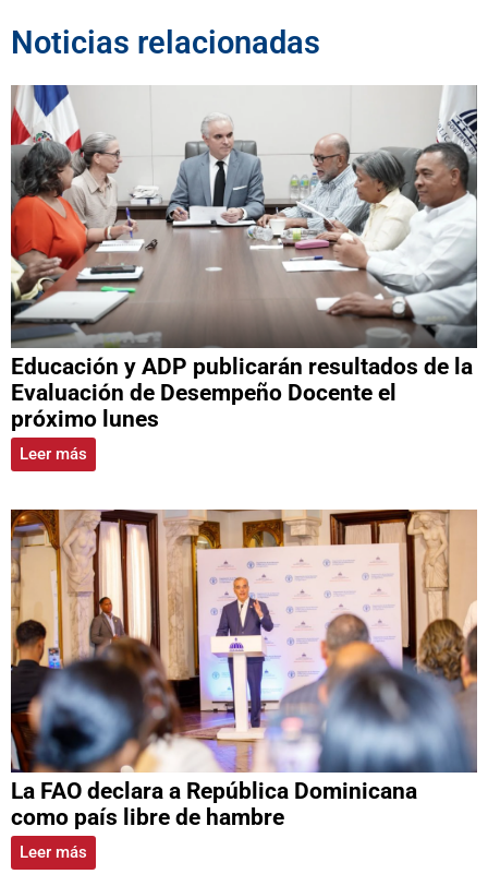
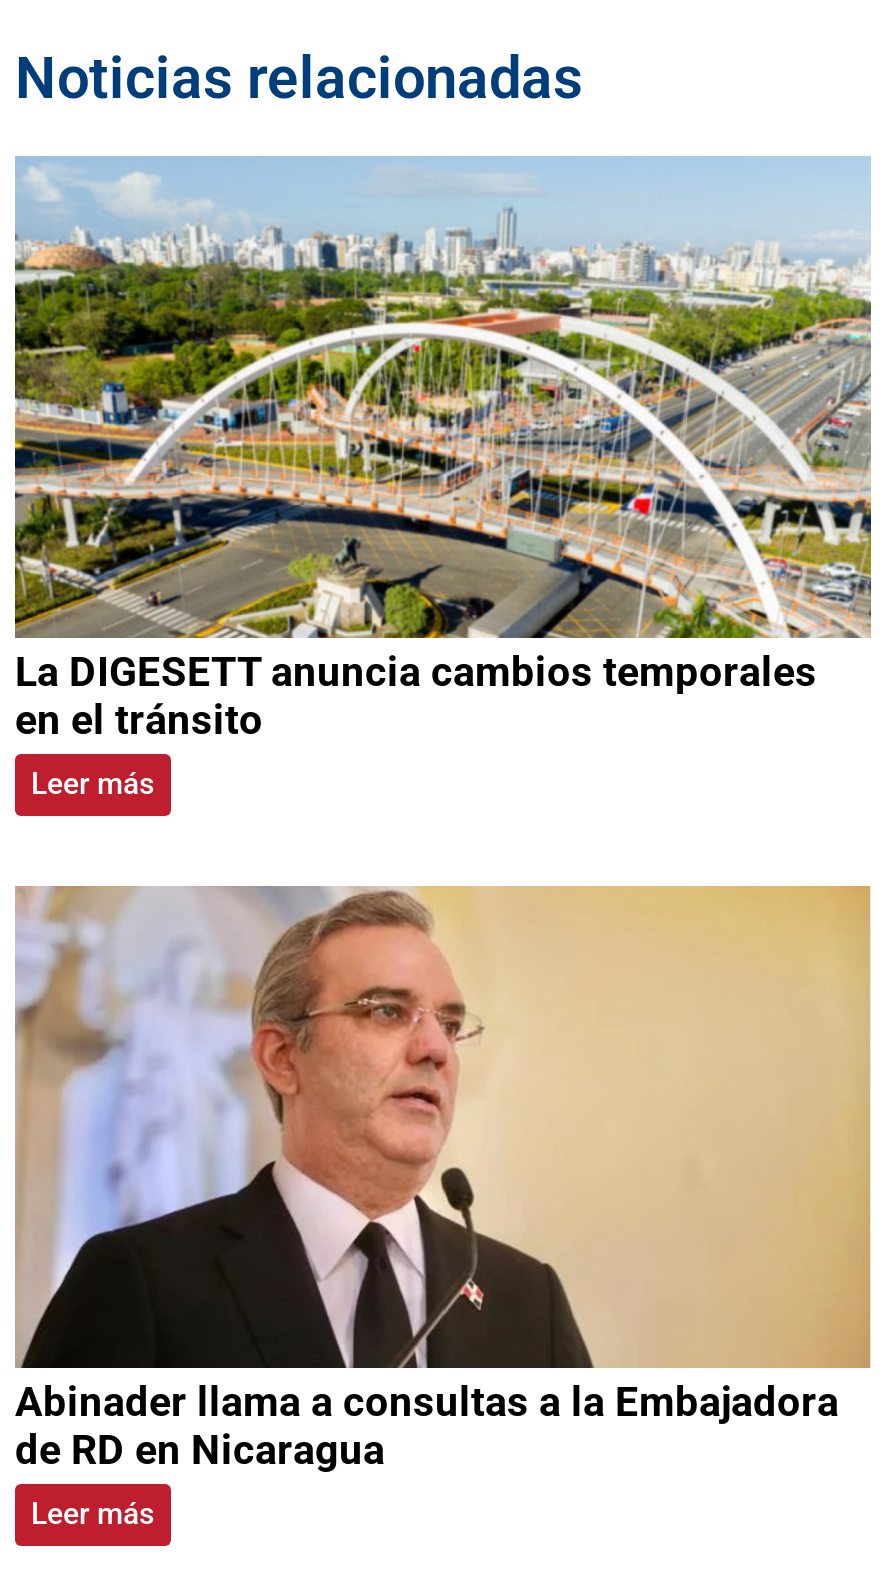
- [image]
- Educación y ADP publicarán resultados de la
- Evaluación de Desempeño Docente el
- próximo lunes
+ [image]
+ La DIGESETT anuncia cambios temporales
+ en el tránsito

- [image]
- La FAO declara a República Dominicana
- como país libre de hambre
+ [image]
+ Abinader llama a consultas a la Embajadora
+ de RD en Nicaragua
